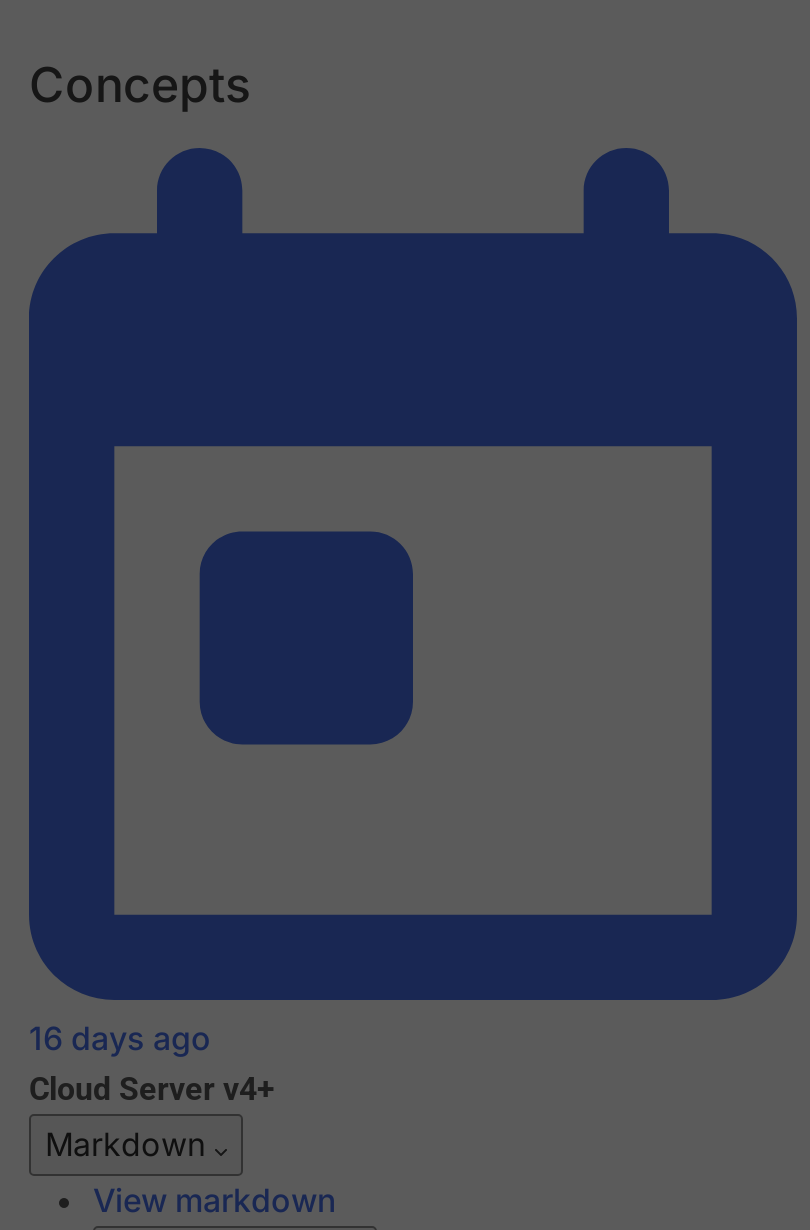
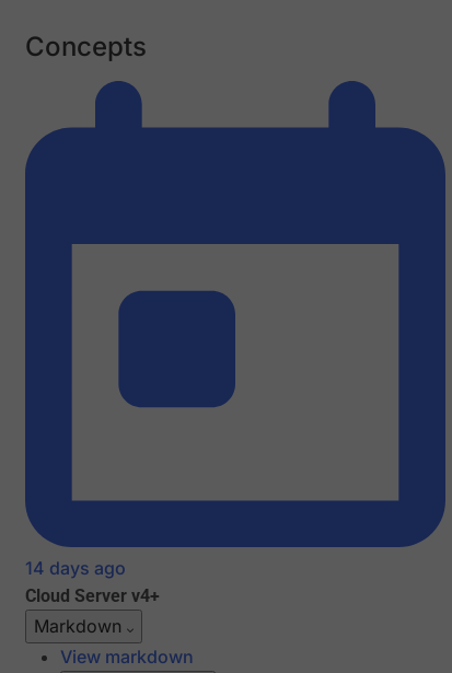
- 16 days ago
+ 14 days ago
